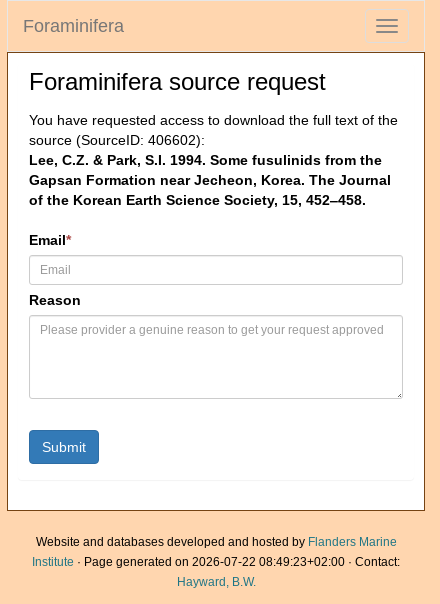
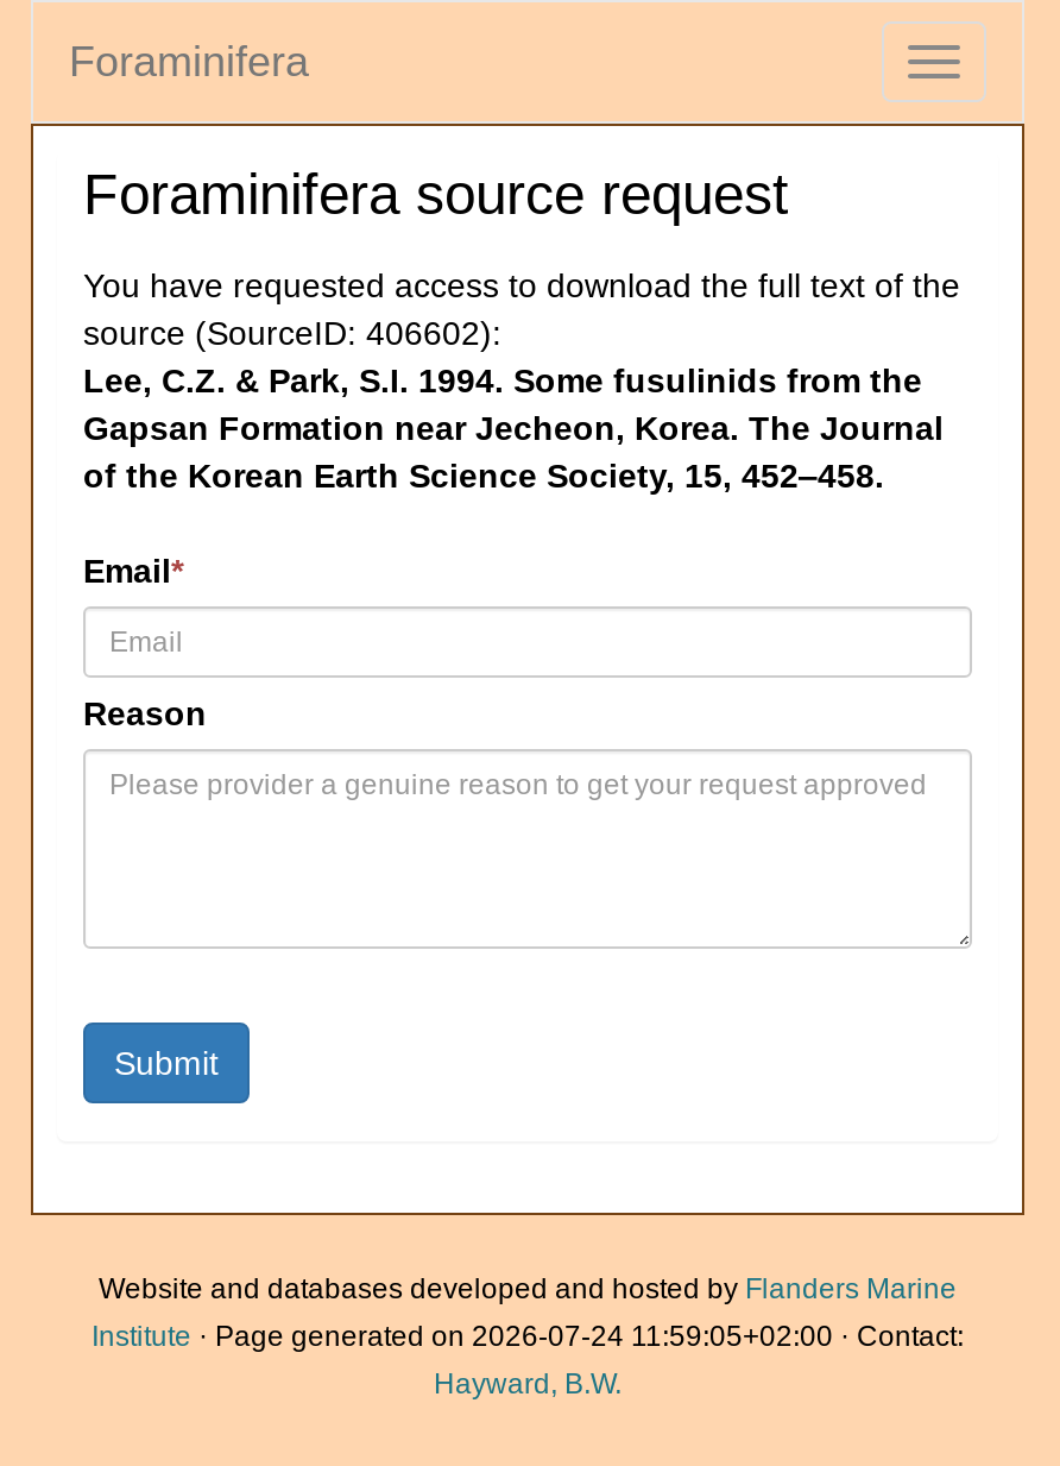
- Institute · Page generated on 2026-07-22 08:49:23+02:00 · Contact:
+ Institute · Page generated on 2026-07-24 11:59:05+02:00 · Contact:
